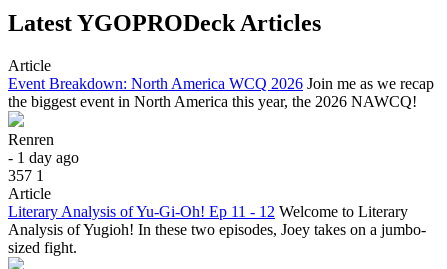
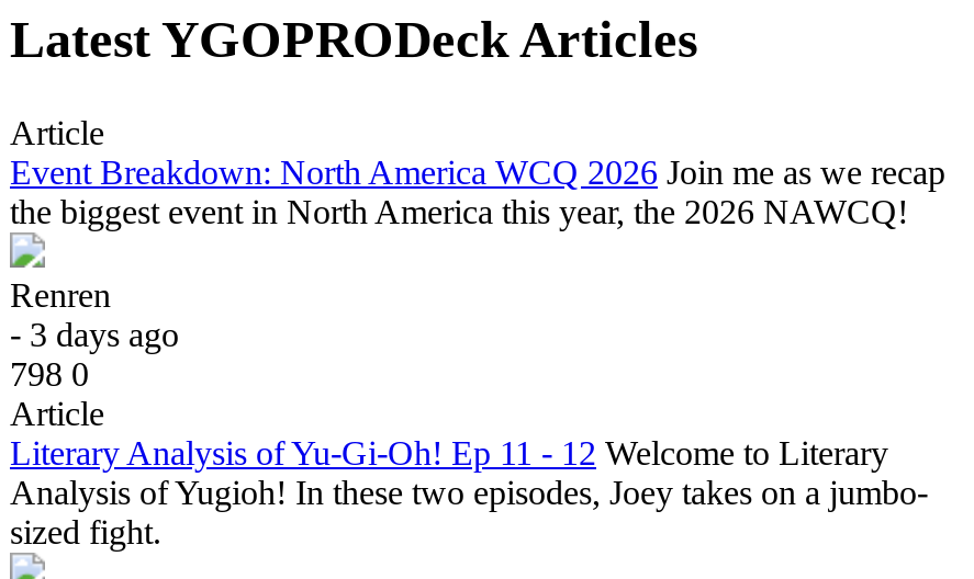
- - 1 day ago
+ - 3 days ago

- 357 1
+ 798 0
